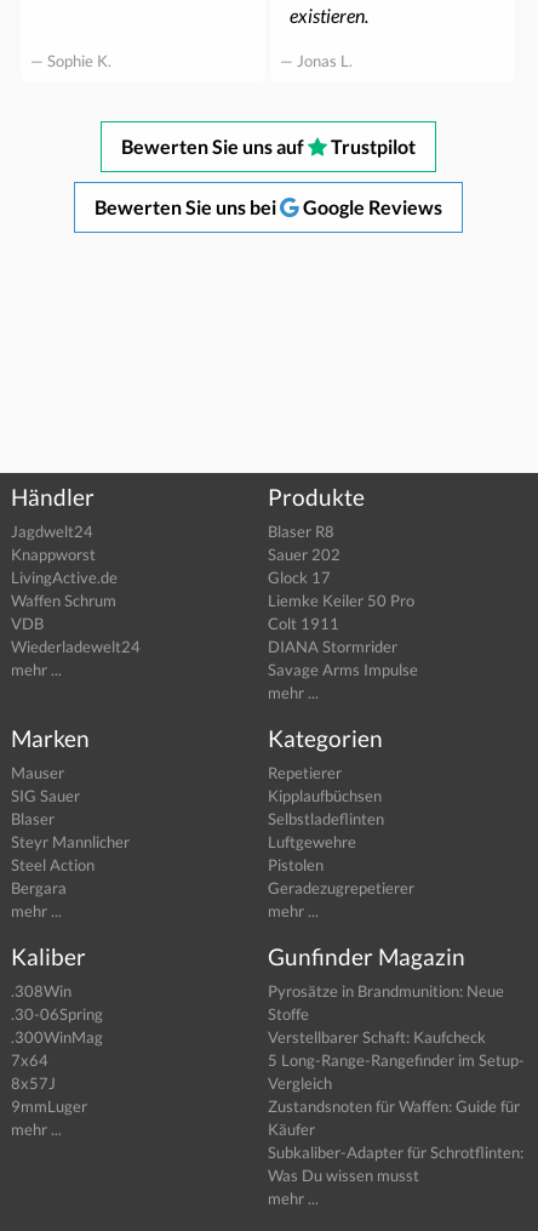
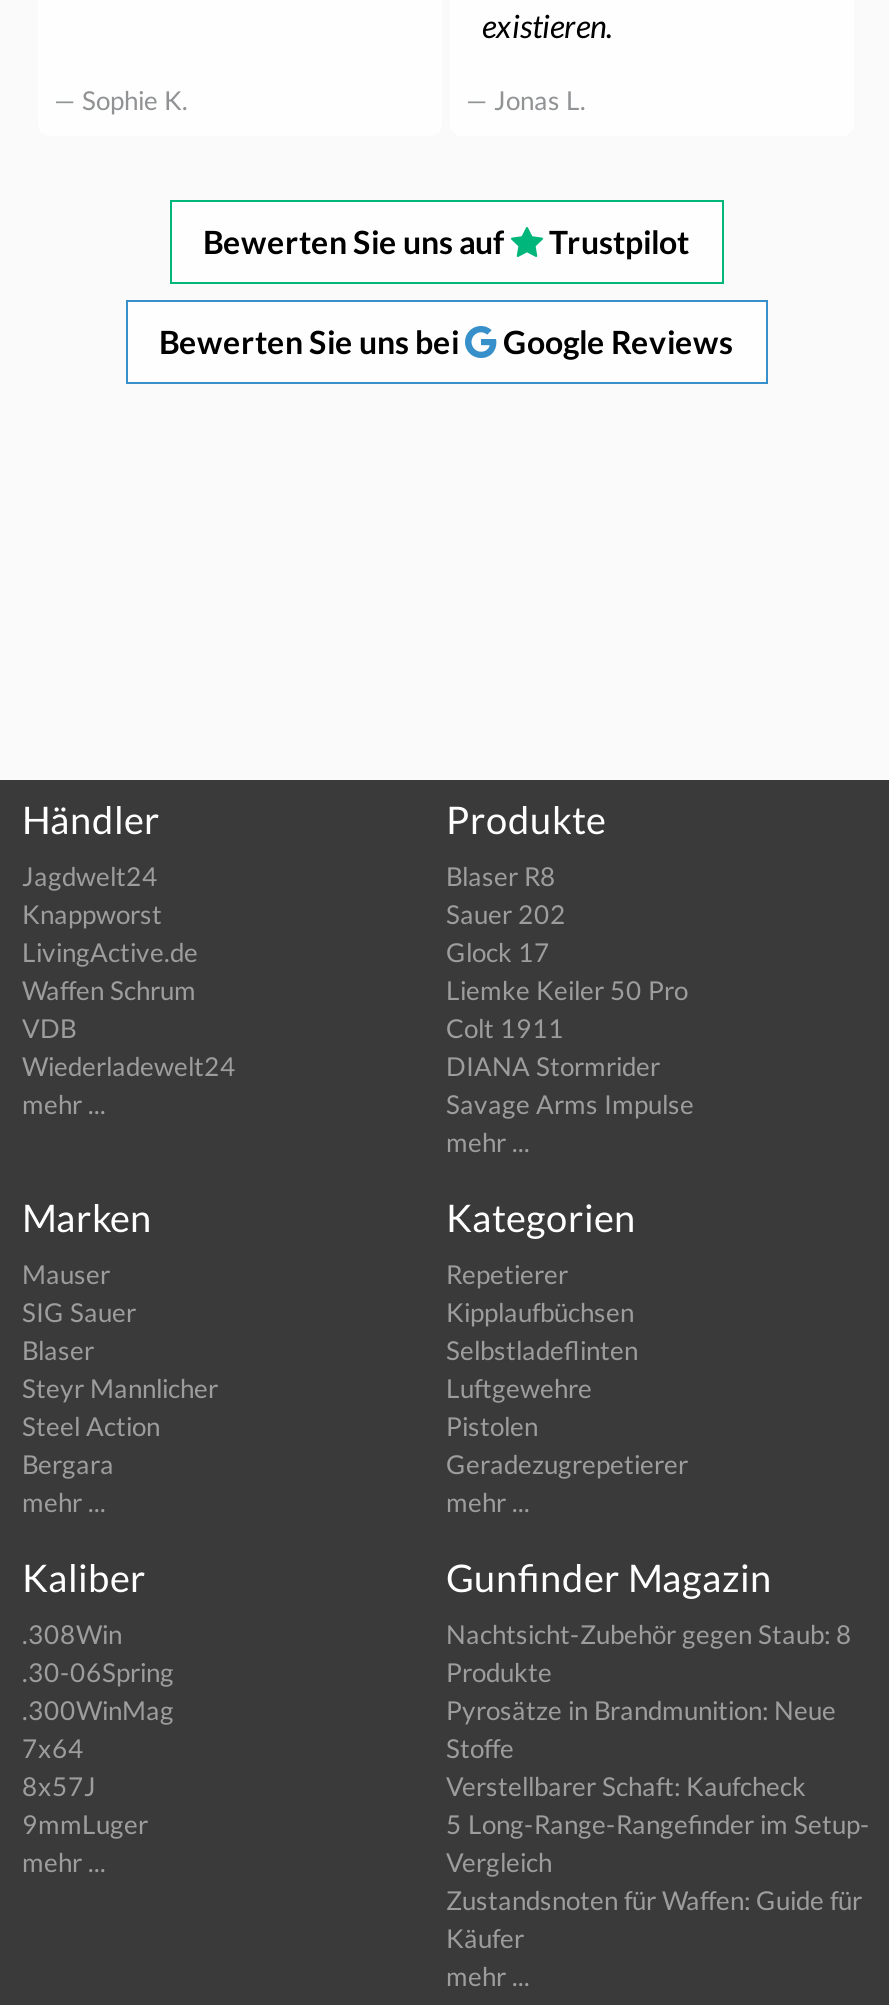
moved down: Pyrosätze in Brandmunition: Neue | Stoffe | Verstellbarer Schaft: Kaufcheck | 5 Long-Range-Rangefinder im Setup- | Vergleich | Zustandsnoten für Waffen: Guide für | Käufer

+ Nachtsicht-Zubehör gegen Staub: 8
+ Produkte

- Subkaliber-Adapter für Schrotflinten:
- Was Du wissen musst
